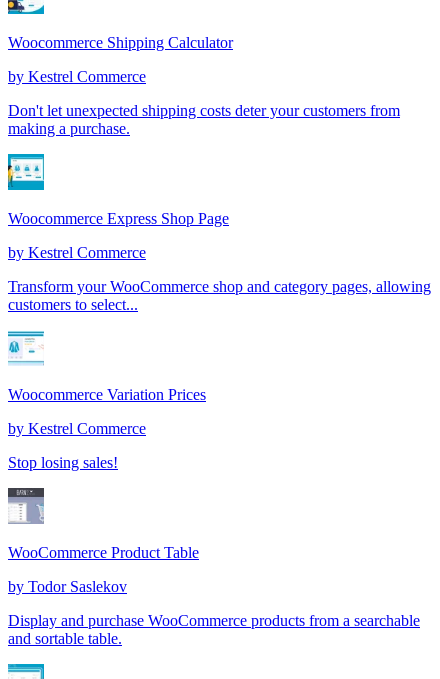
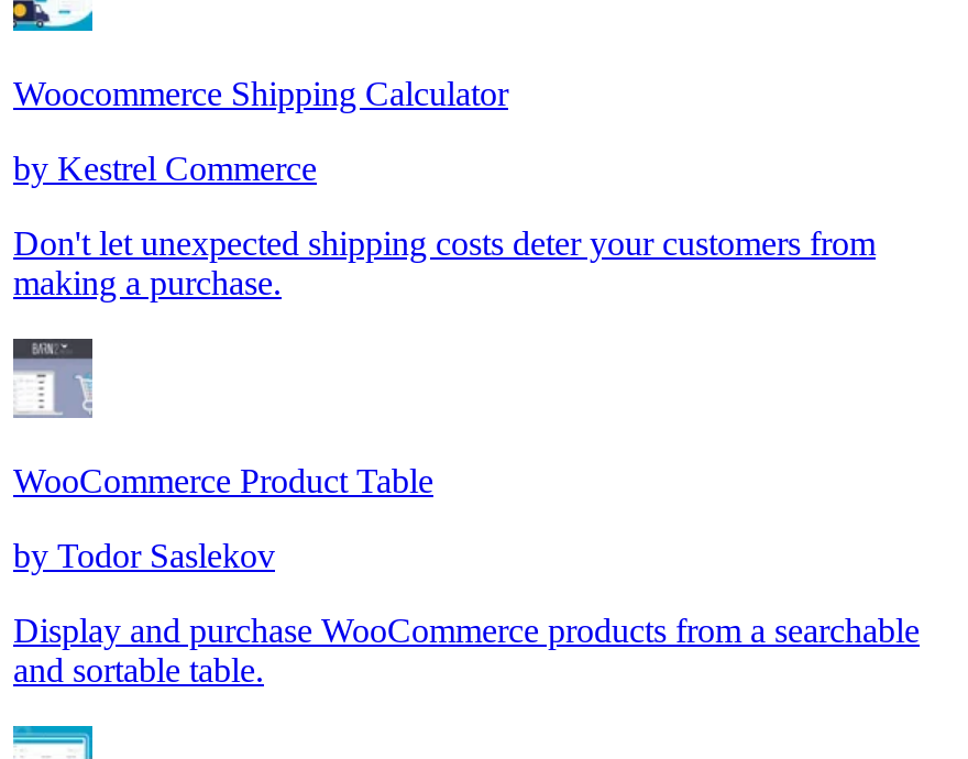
- [image]
- Woocommerce Express Shop Page
- by Kestrel Commerce
- Transform your WooCommerce shop and category pages, allowing
- customers to select...

- [image]
- Woocommerce Variation Prices
- by Kestrel Commerce
- Stop losing sales!
